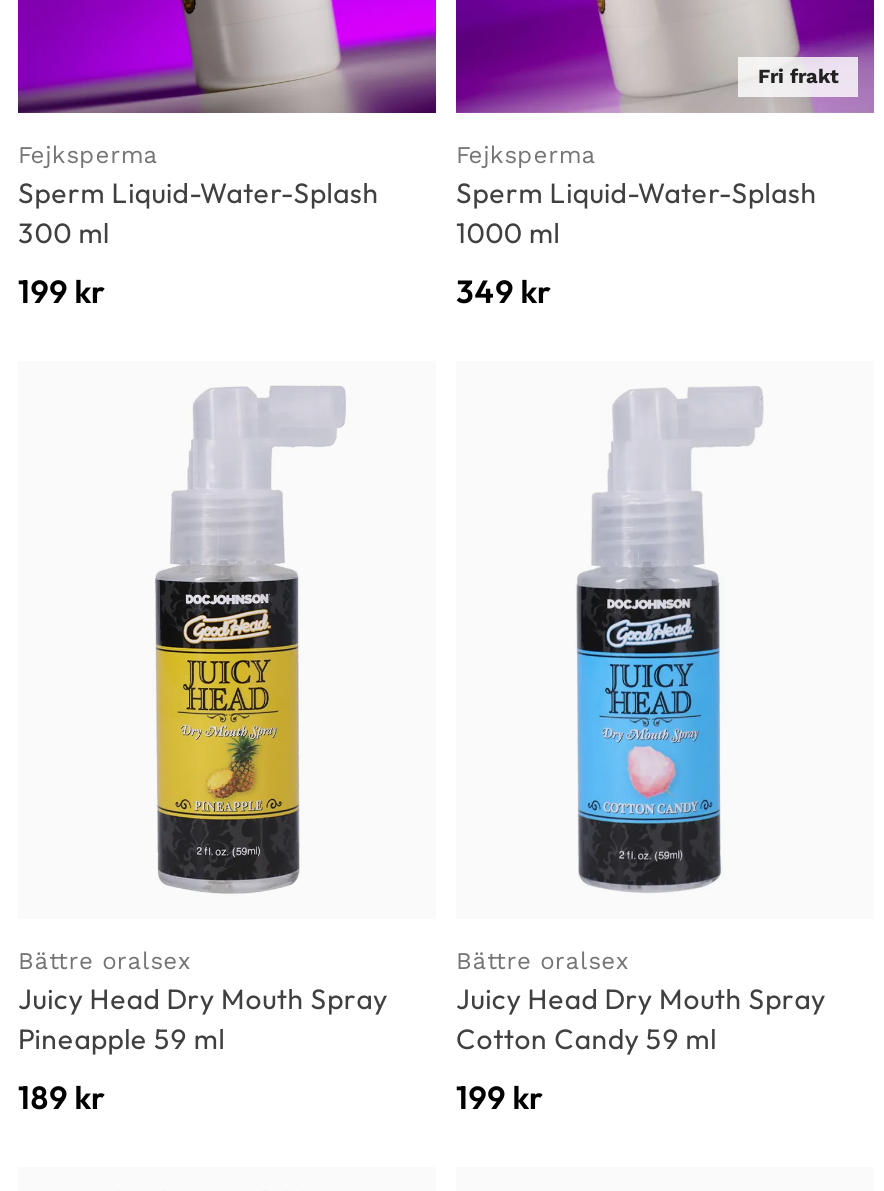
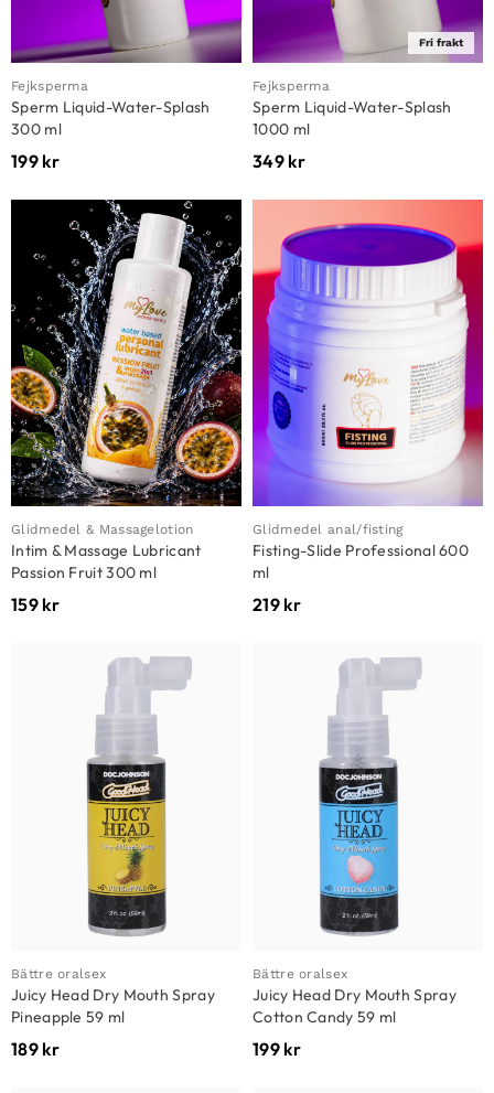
+ [image]
+ Glidmedel & Massagelotion
+ Intim & Massage Lubricant
+ Passion Fruit 300 ml
+ 159 kr

+ [image]
+ Glidmedel anal/fisting
+ Fisting-Slide Professional 600
+ ml
+ 219 kr
